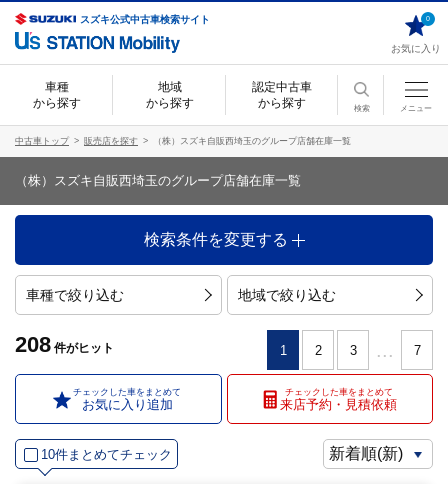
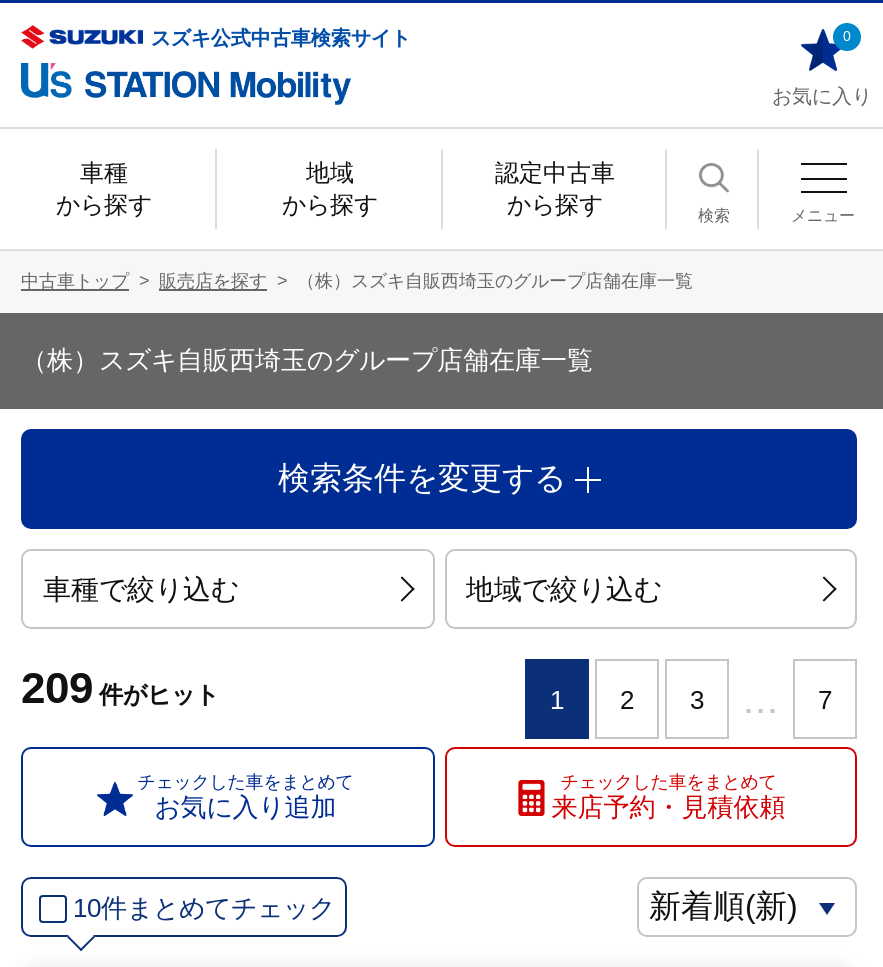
- 208 件がヒット
+ 209 件がヒット
